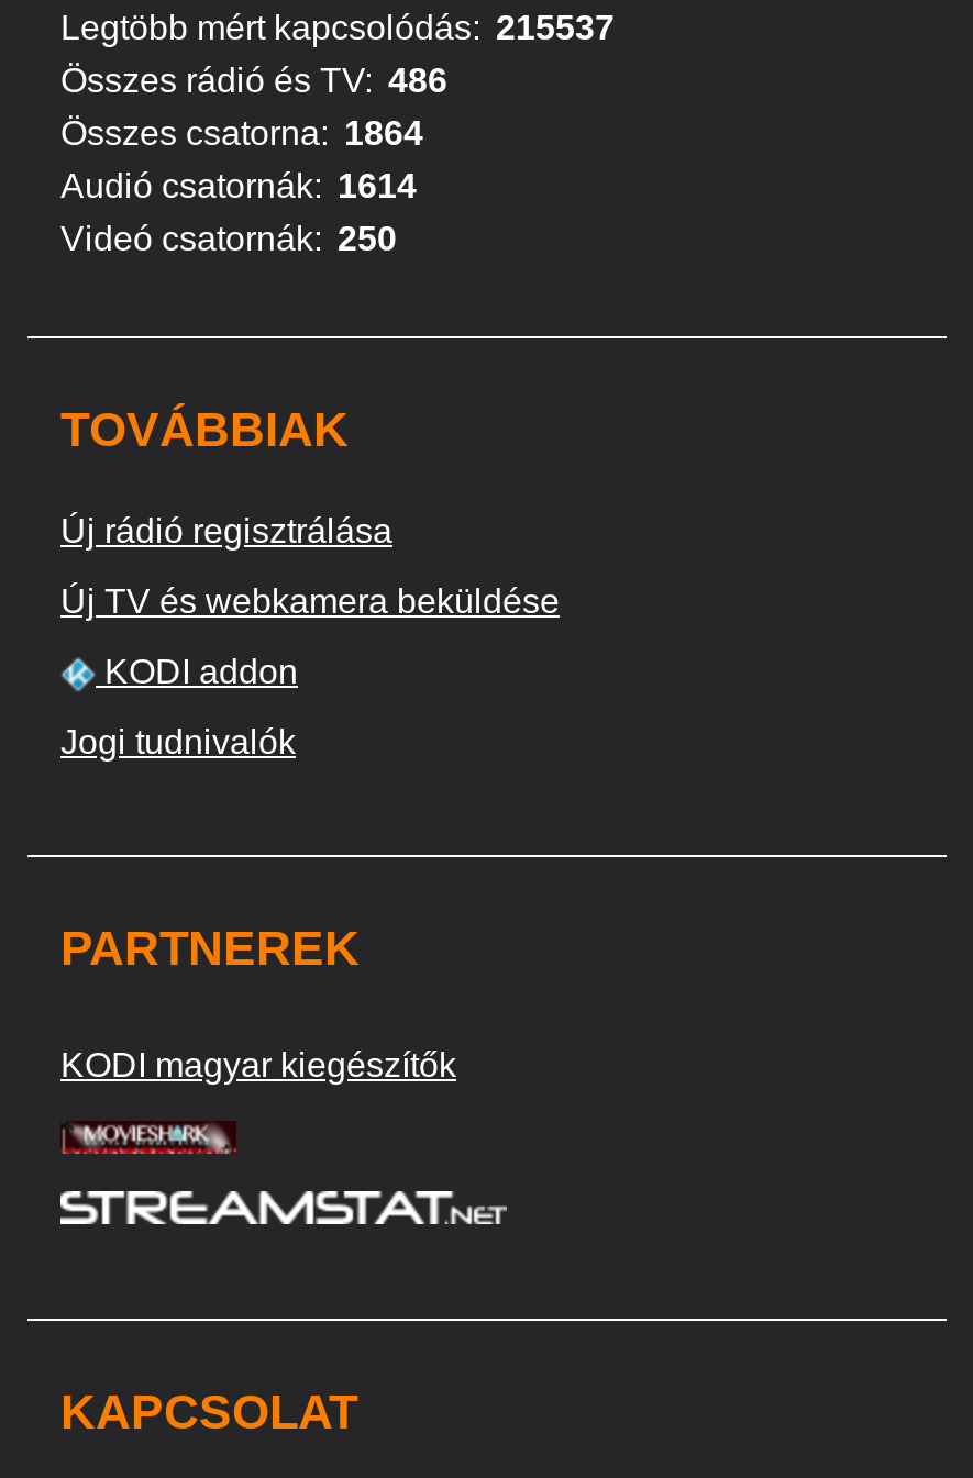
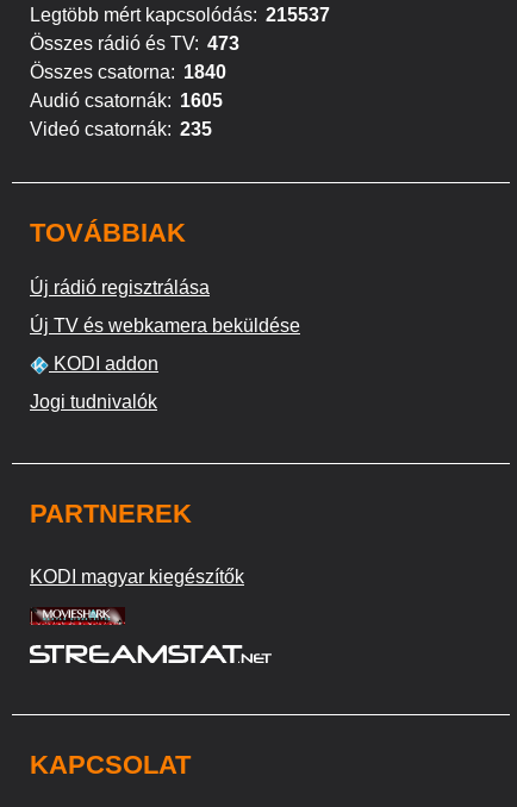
- Összes rádió és TV: 486
+ Összes rádió és TV: 473

- Összes csatorna: 1864
+ Összes csatorna: 1840

- Audió csatornák: 1614
+ Audió csatornák: 1605

- Videó csatornák: 250
+ Videó csatornák: 235
